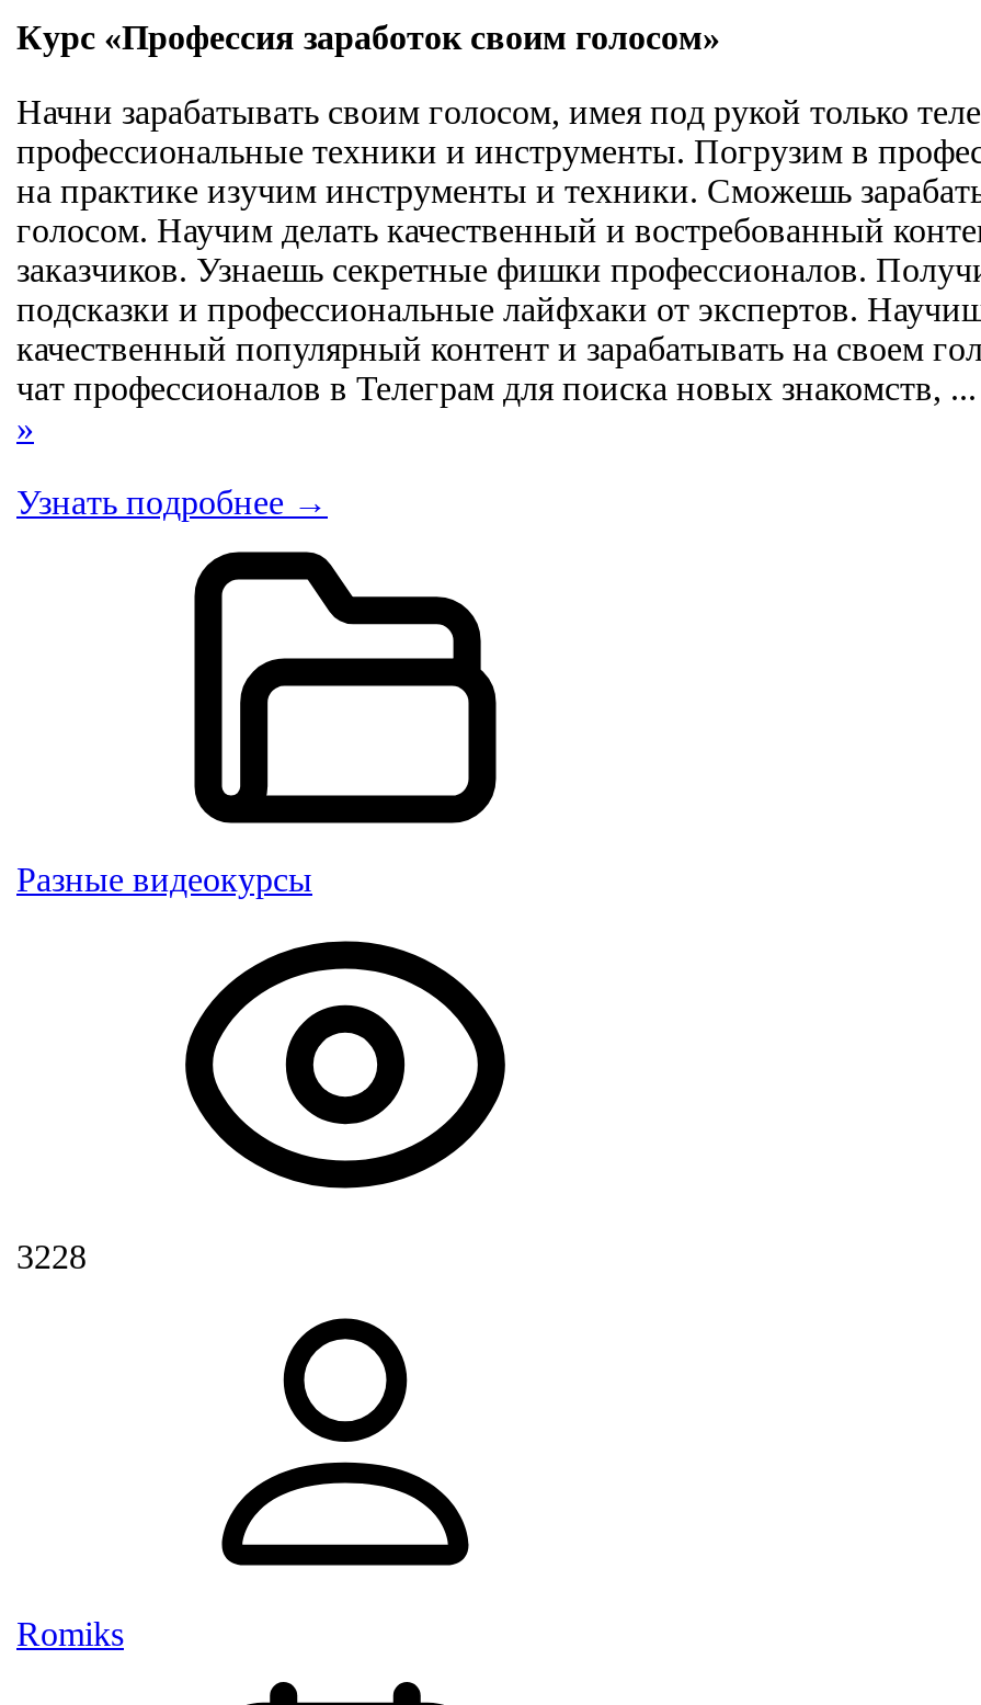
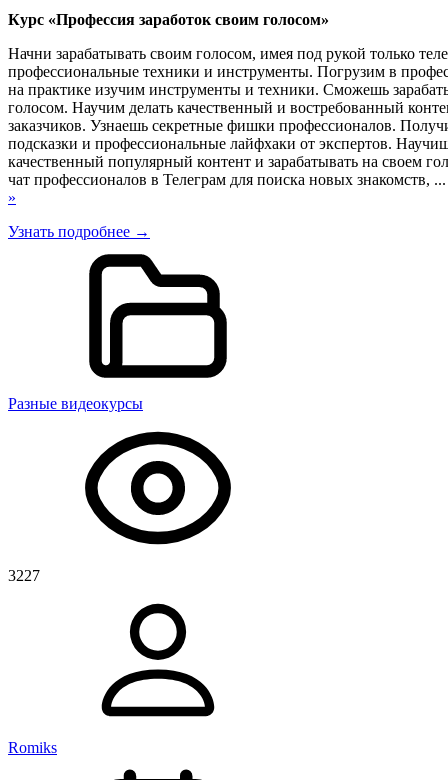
- 3228
+ 3227
